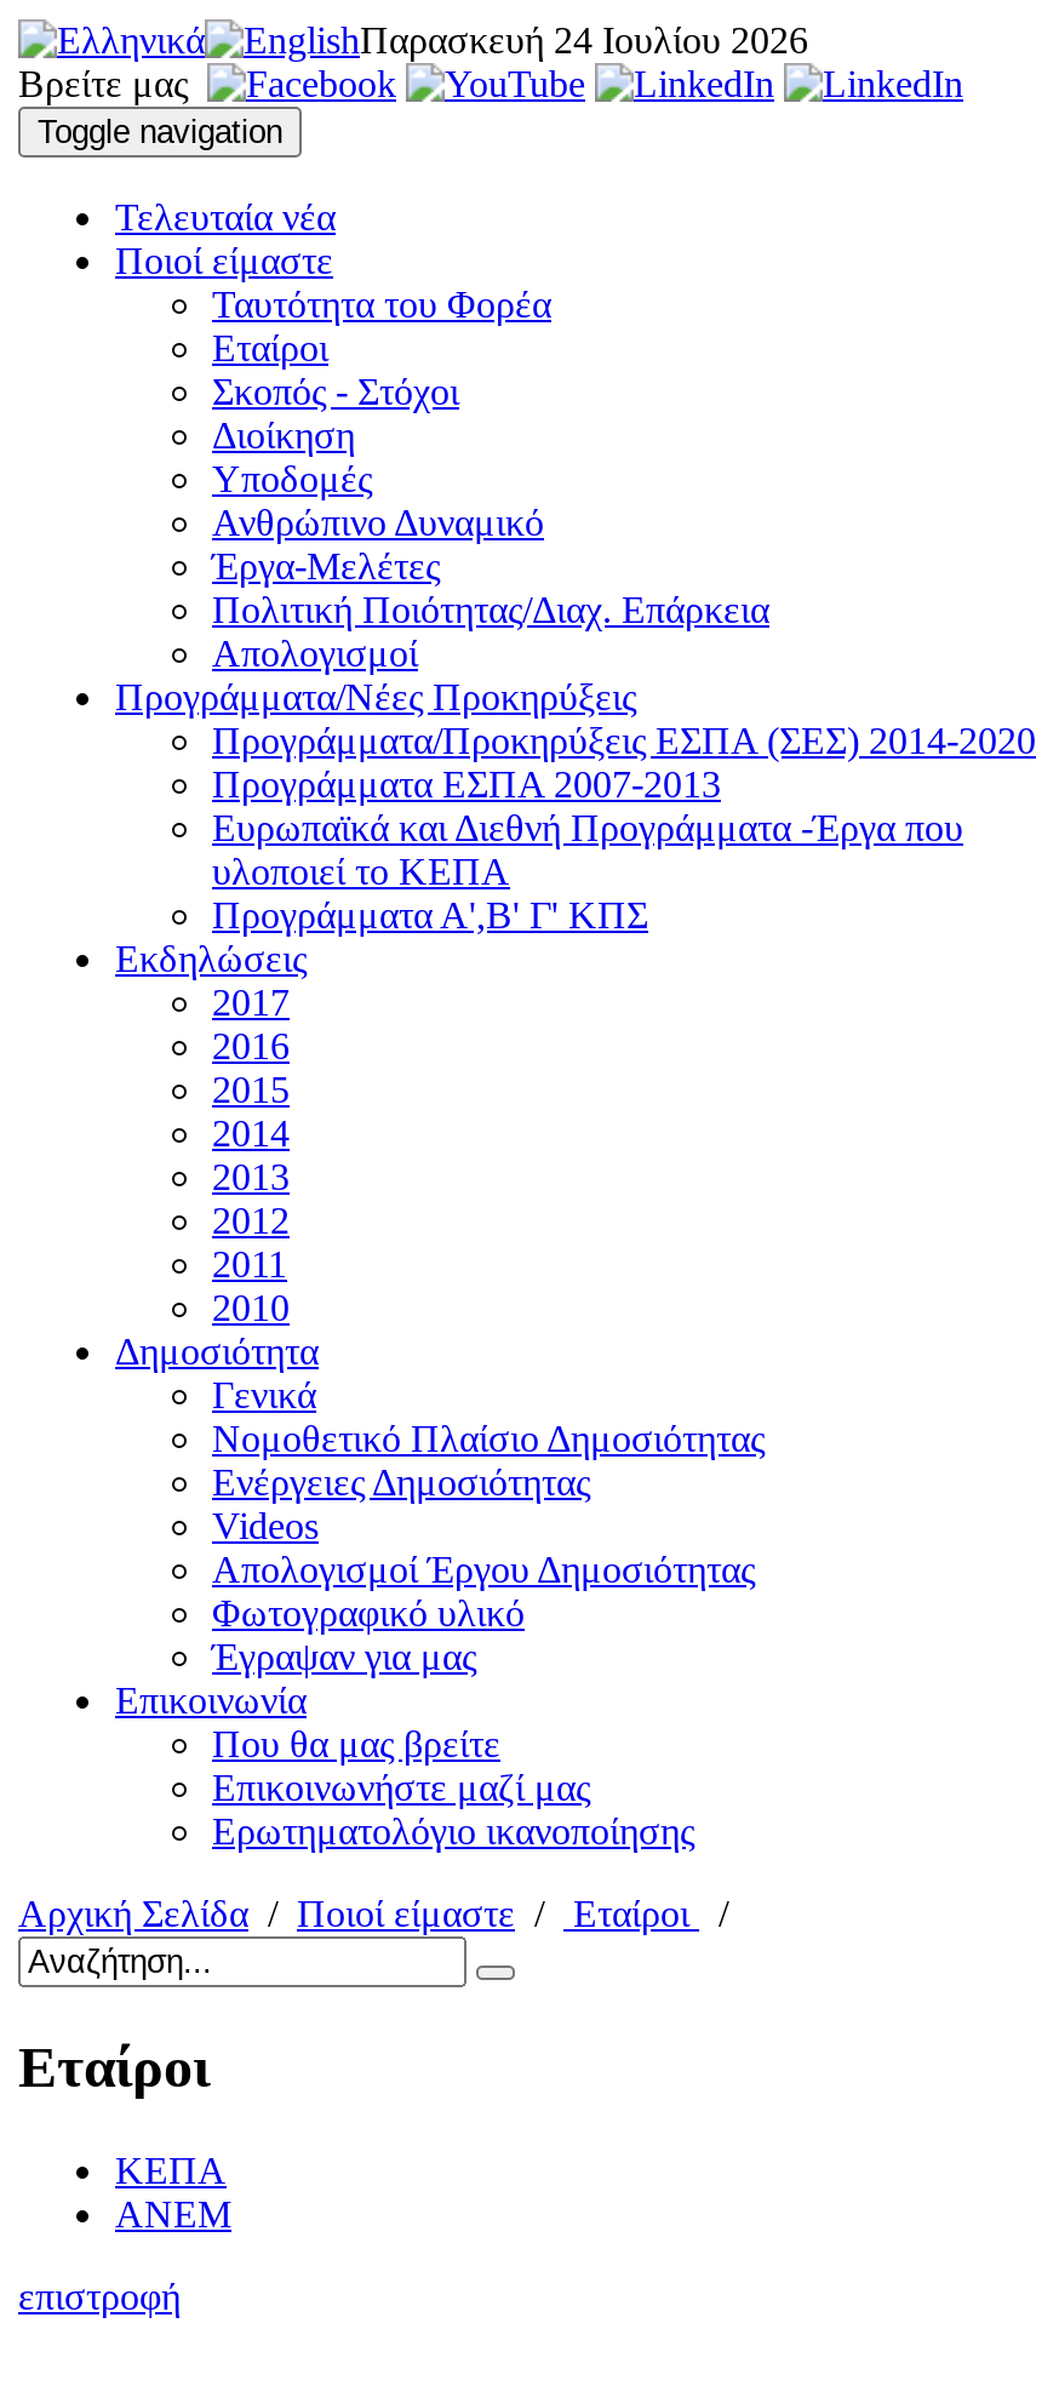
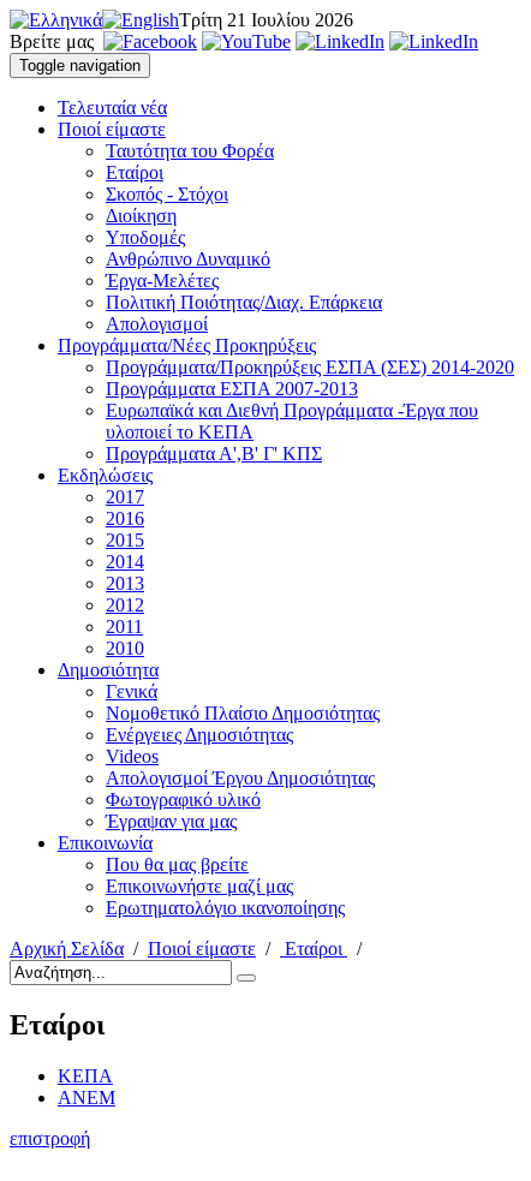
- Παρασκευή 24 Ιουλίου 2026
+ Τρίτη 21 Ιουλίου 2026
